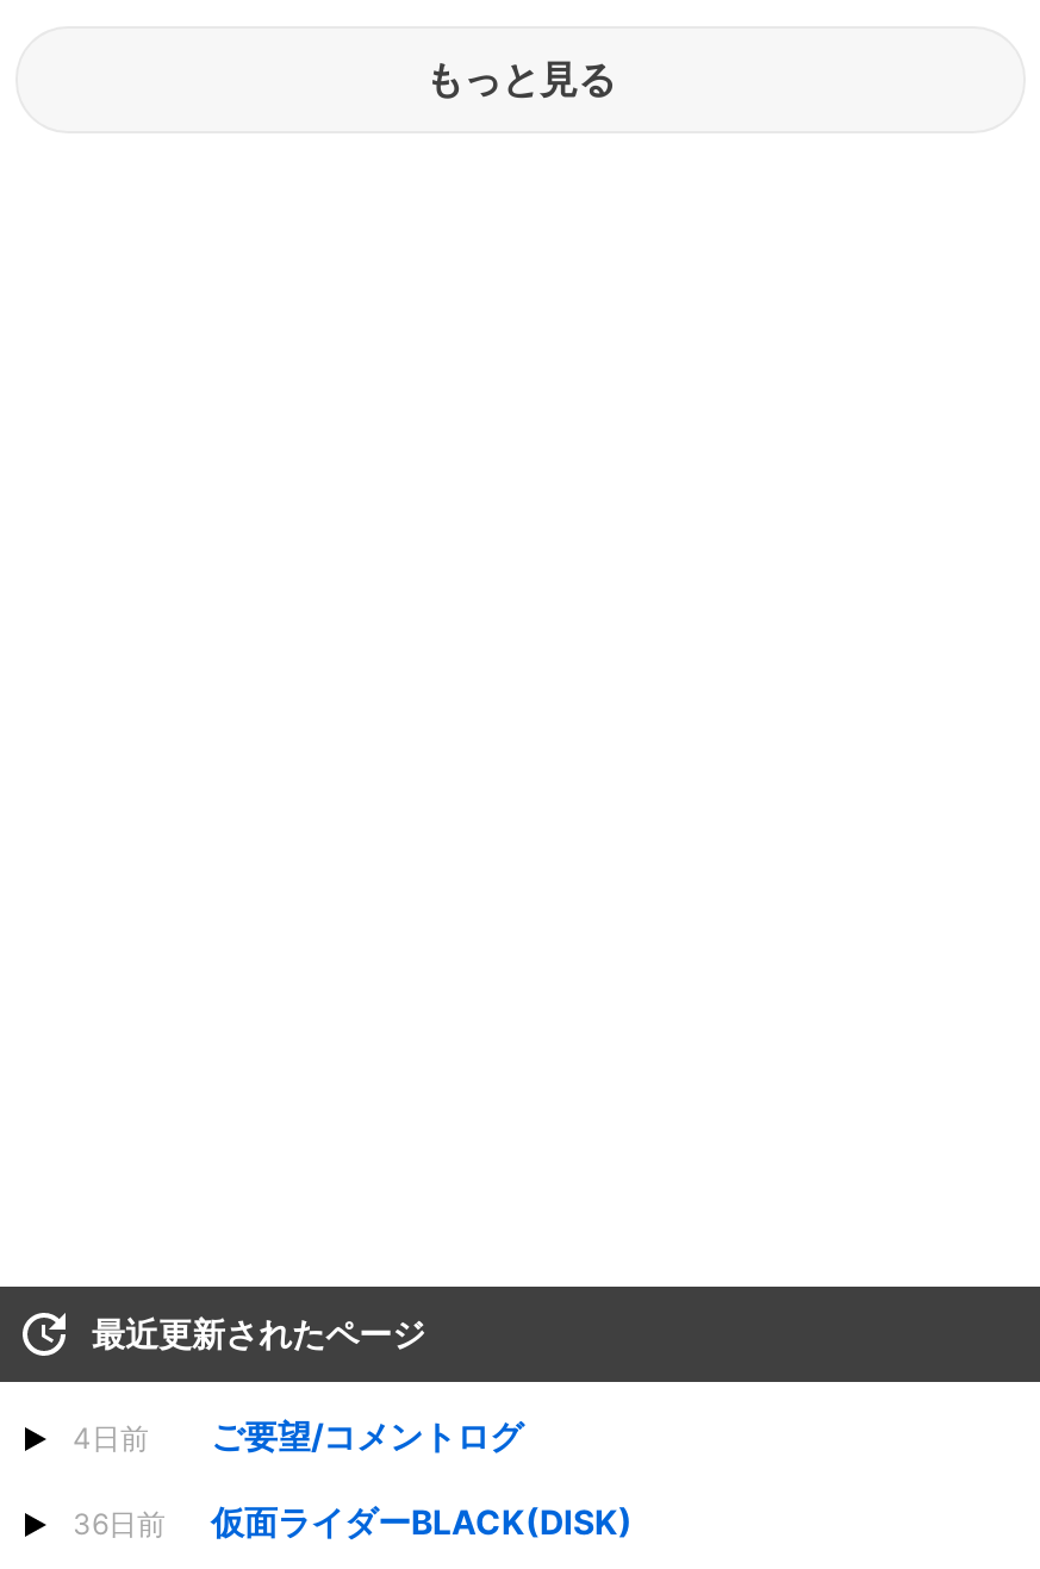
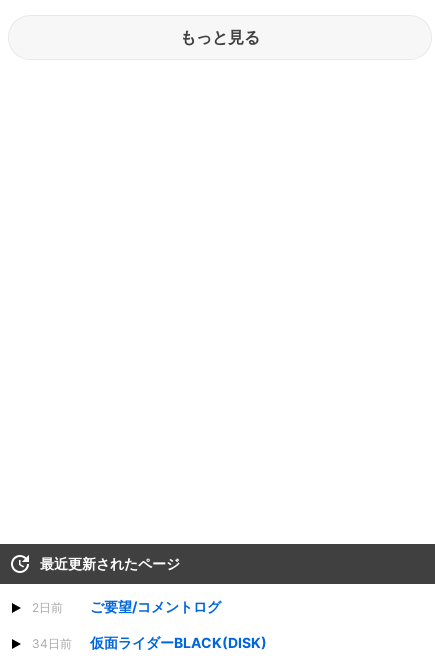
- 4日前 ご要望/コメントログ
+ 2日前 ご要望/コメントログ

- 36日前 仮面ライダーBLACK(DISK)
+ 34日前 仮面ライダーBLACK(DISK)
